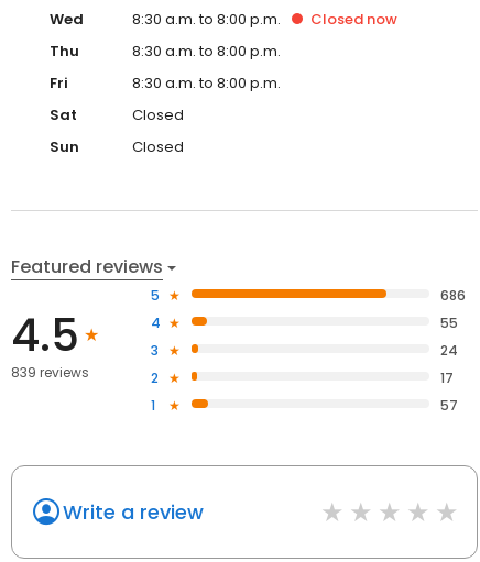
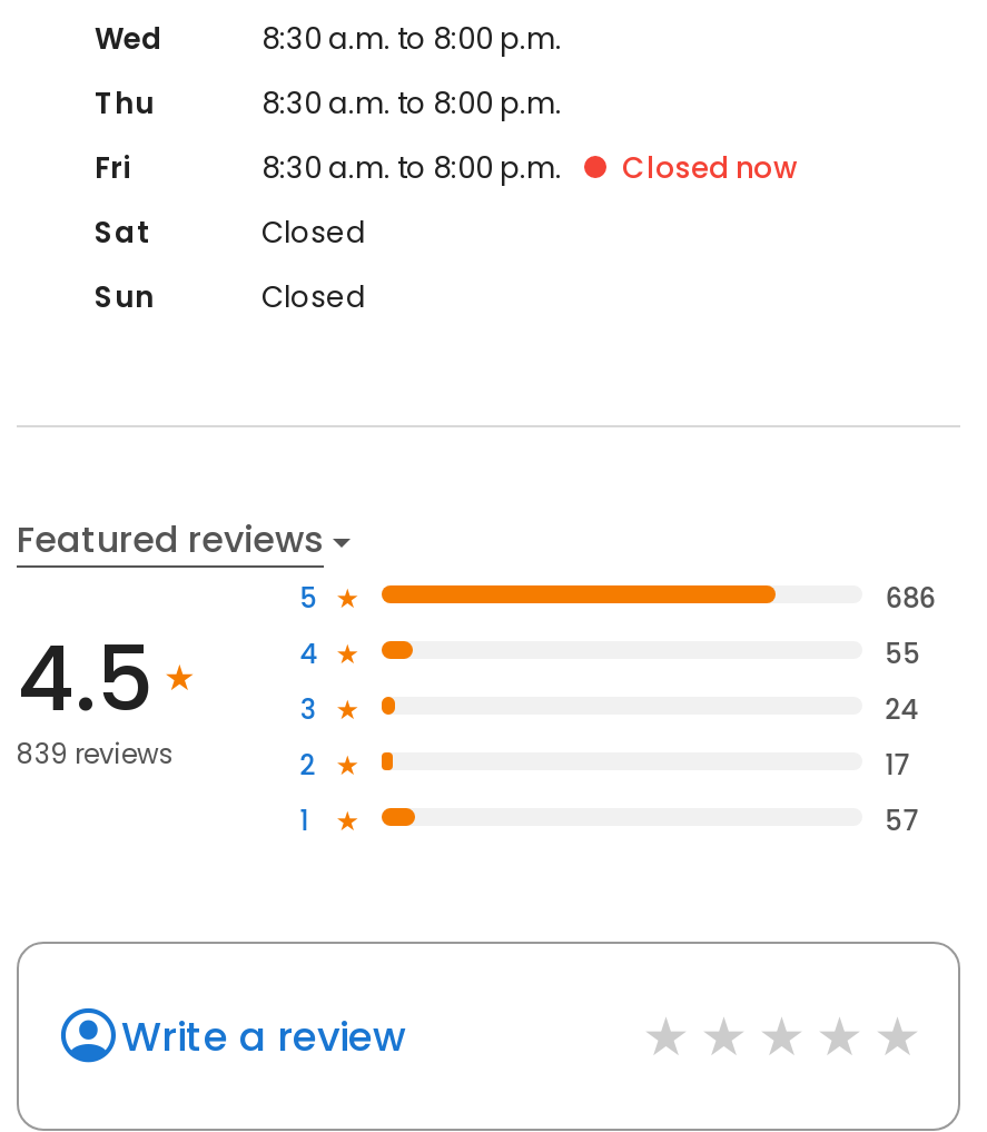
moved down: Closed now
